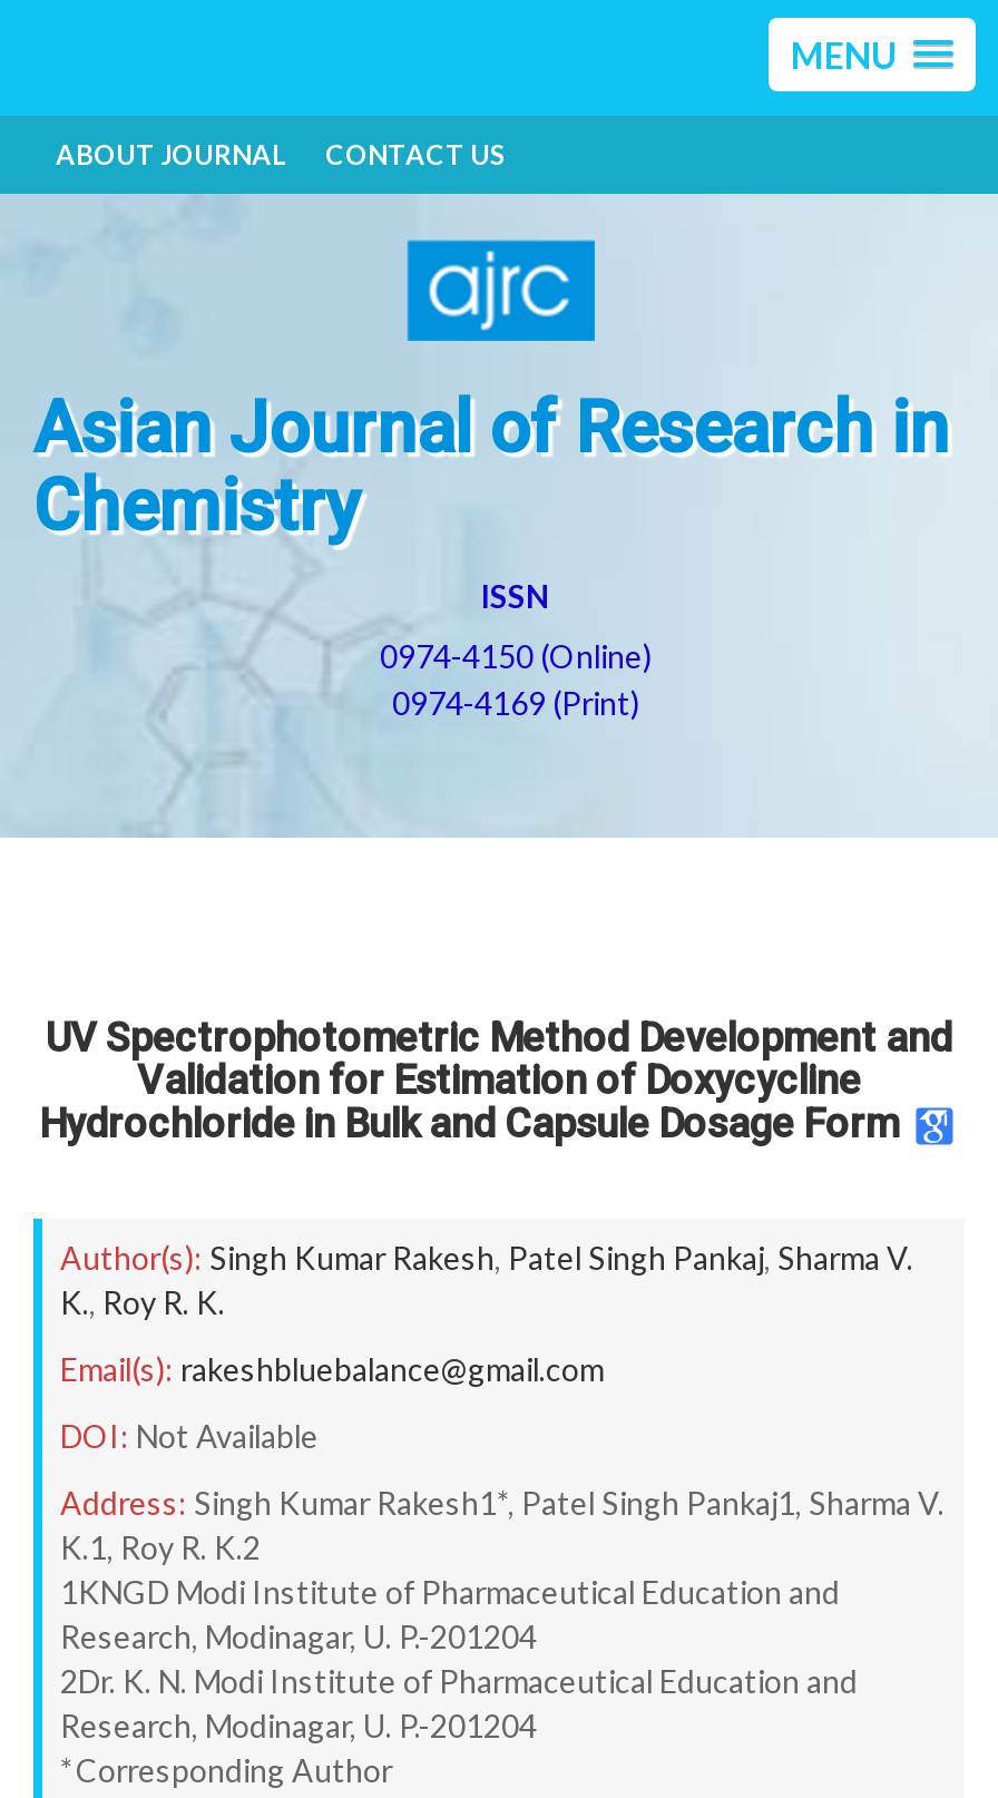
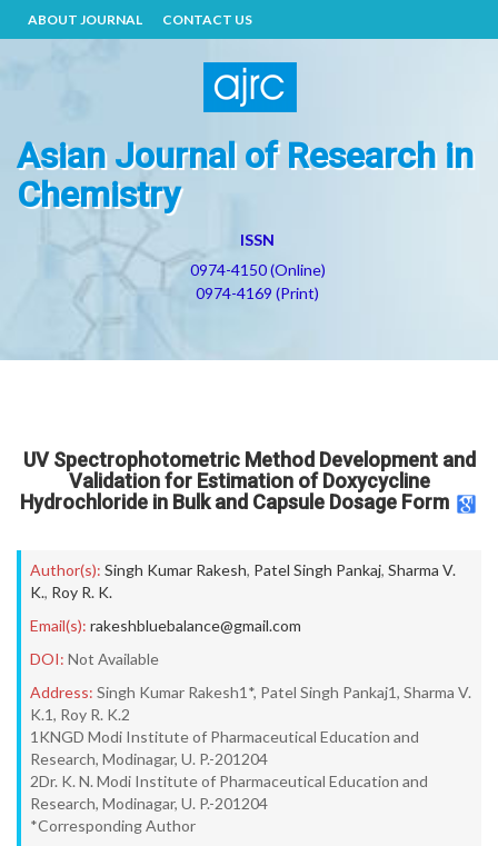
- MENU
